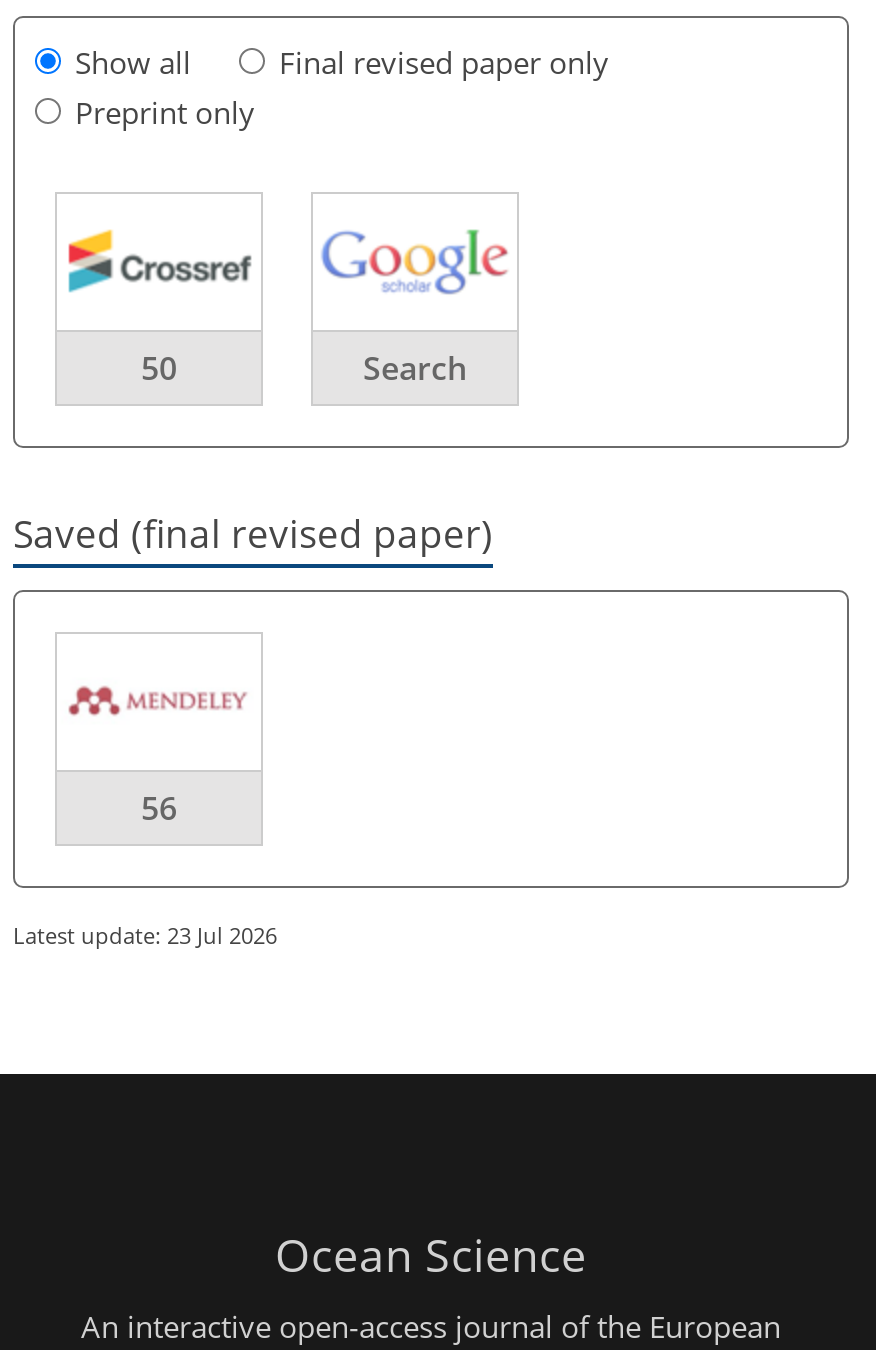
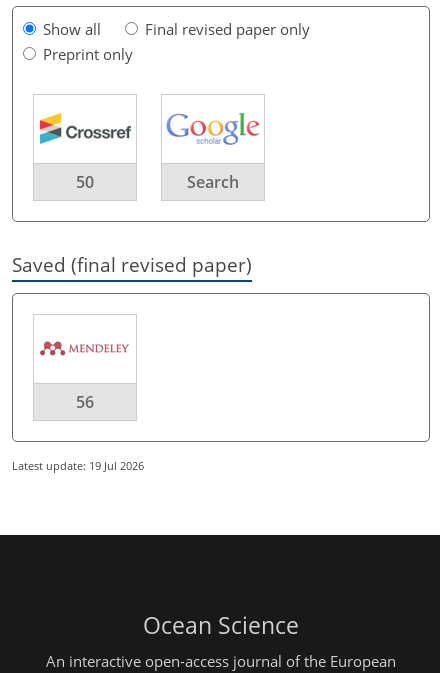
- Latest update: 23 Jul 2026
+ Latest update: 19 Jul 2026
